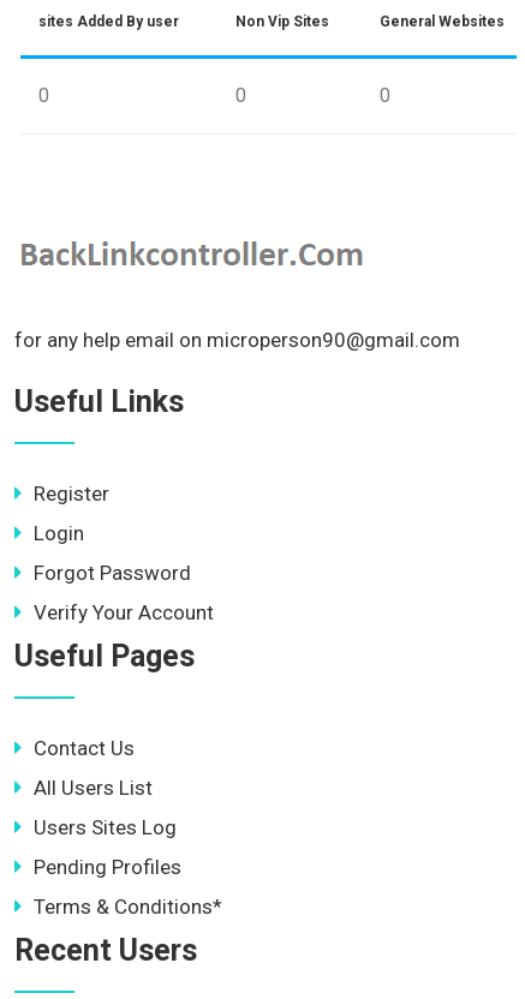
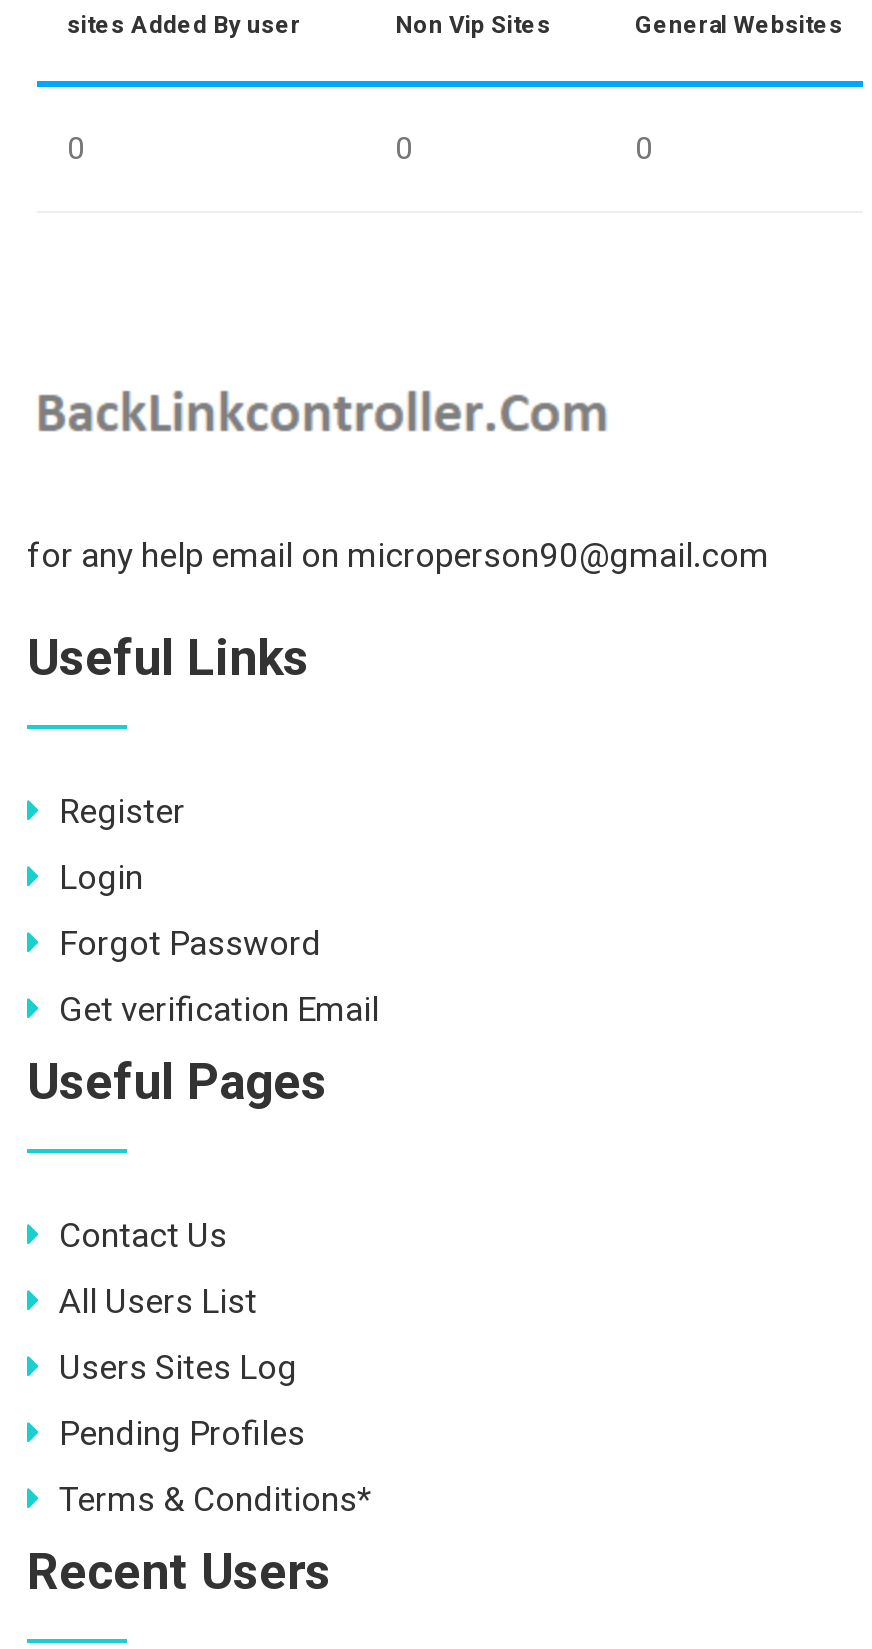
- Verify Your Account
+ Get verification Email
